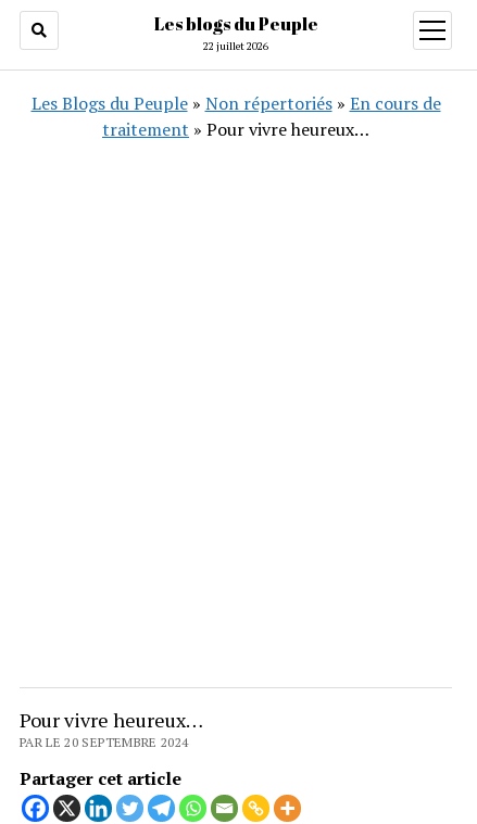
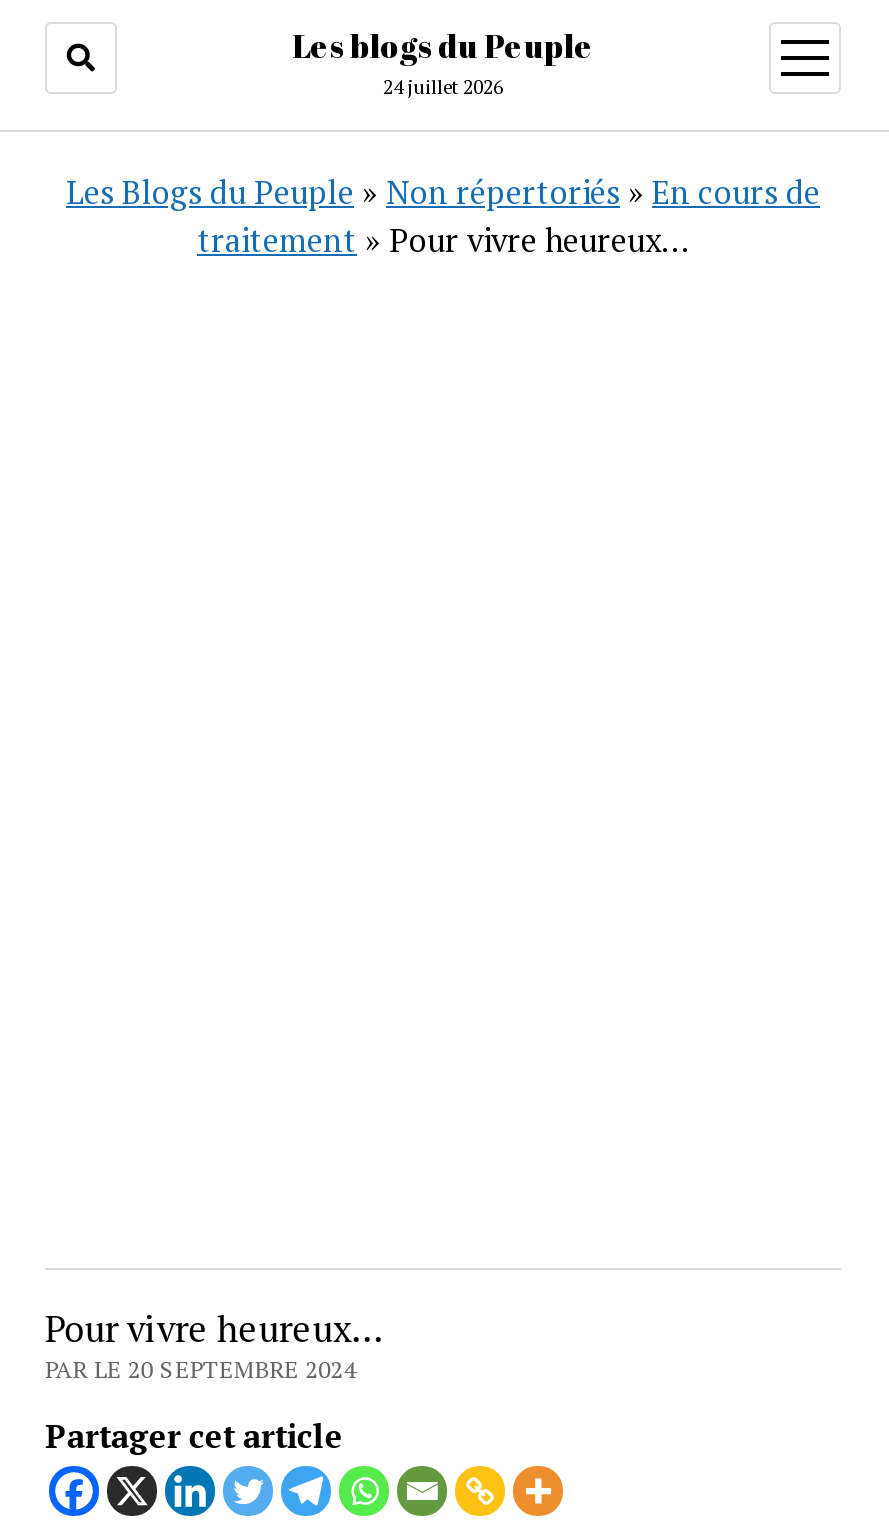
- 22 juillet 2026
+ 24 juillet 2026
